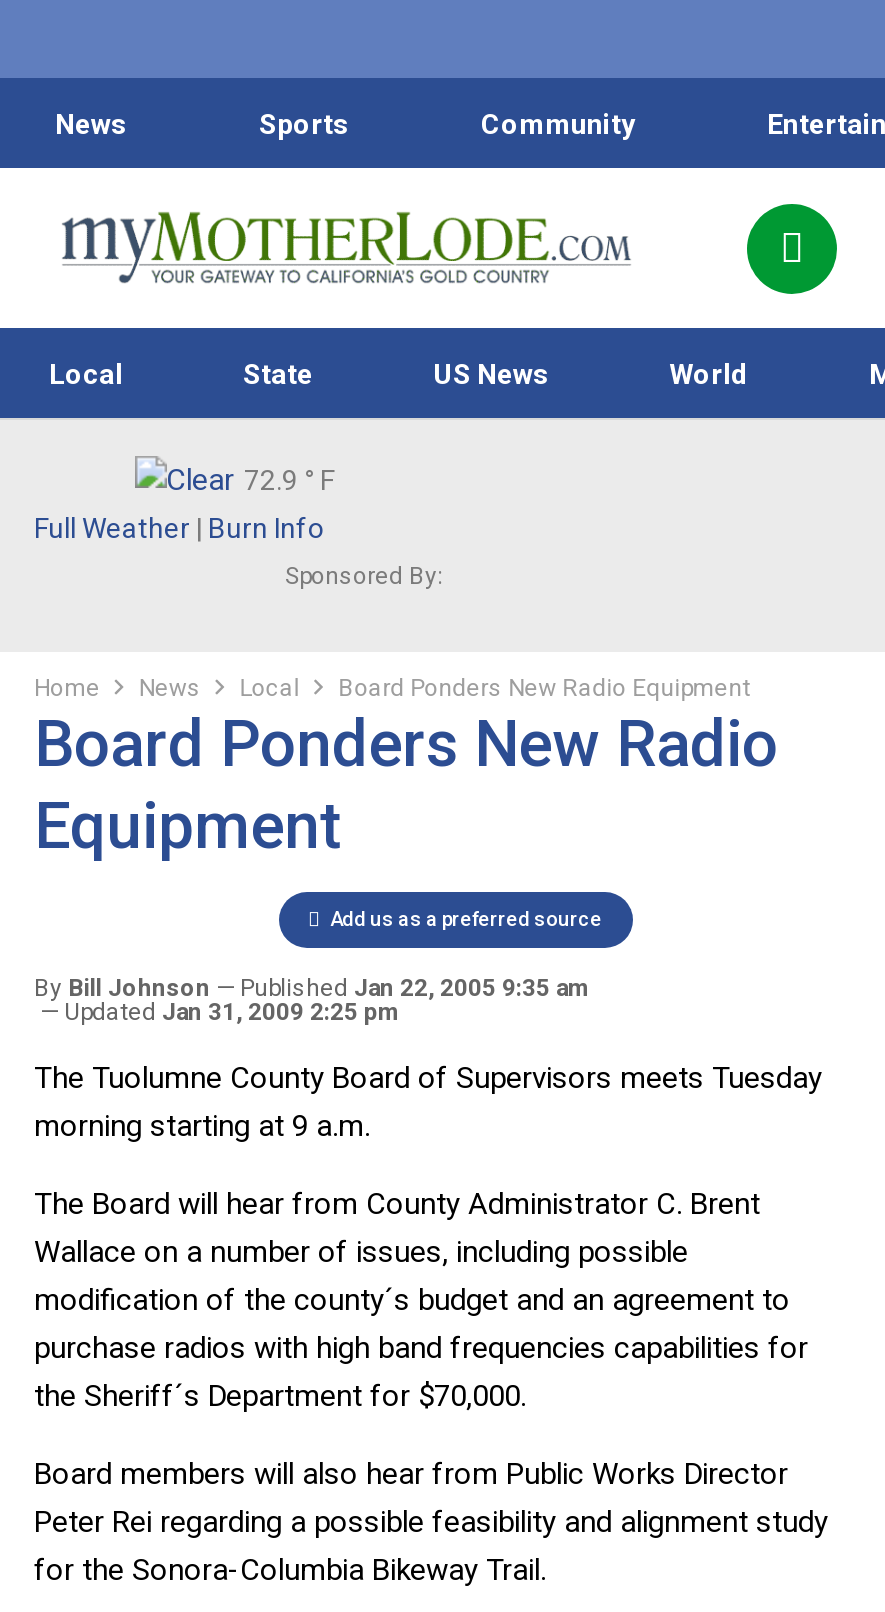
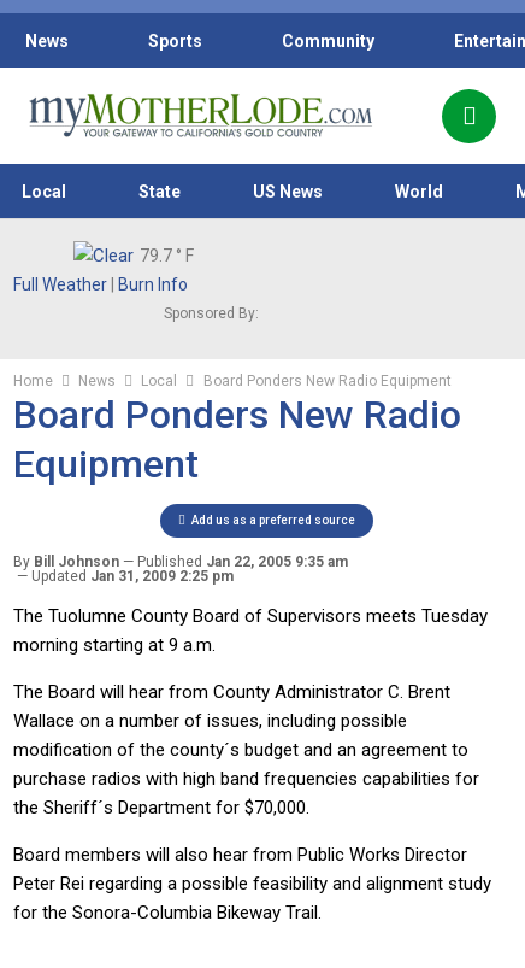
- 72.9 ° F
+ 79.7 ° F
